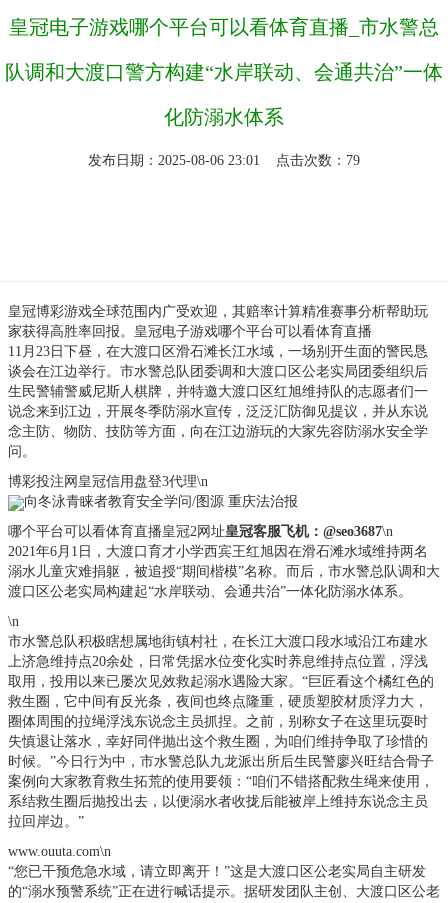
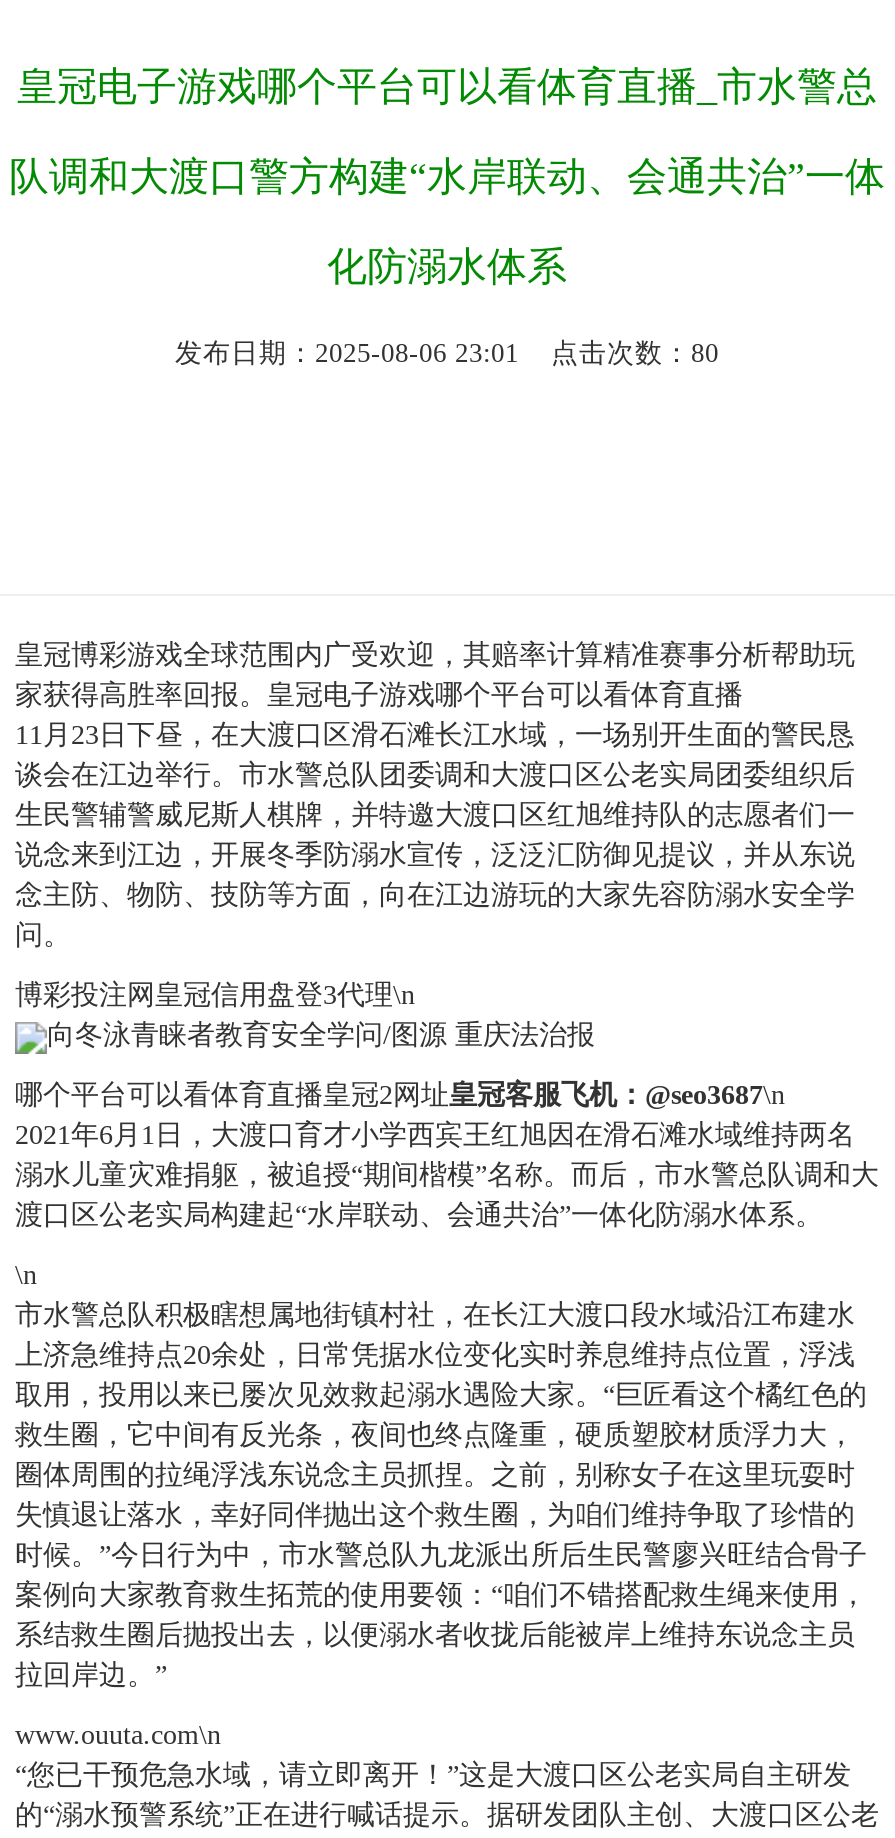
- 发布日期：2025-08-06 23:01 点击次数：79
+ 发布日期：2025-08-06 23:01 点击次数：80
